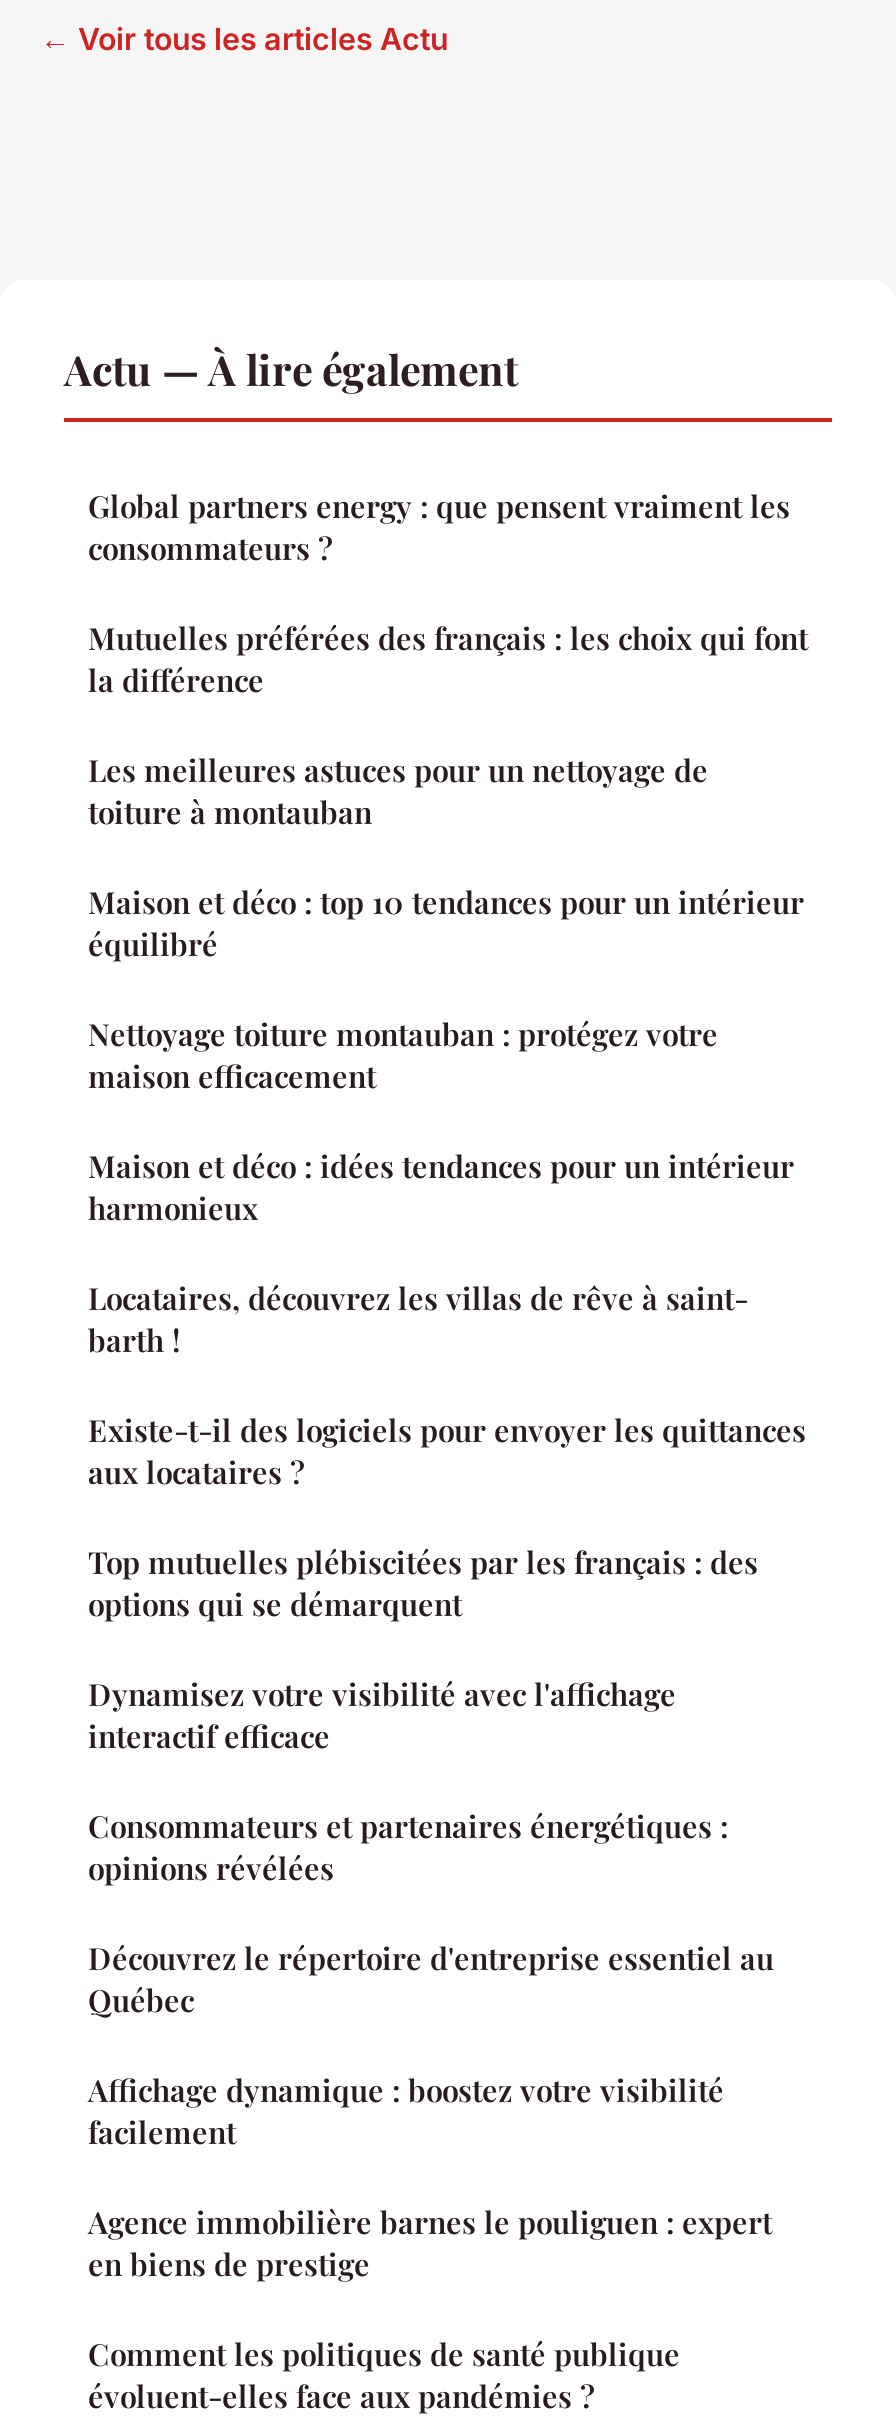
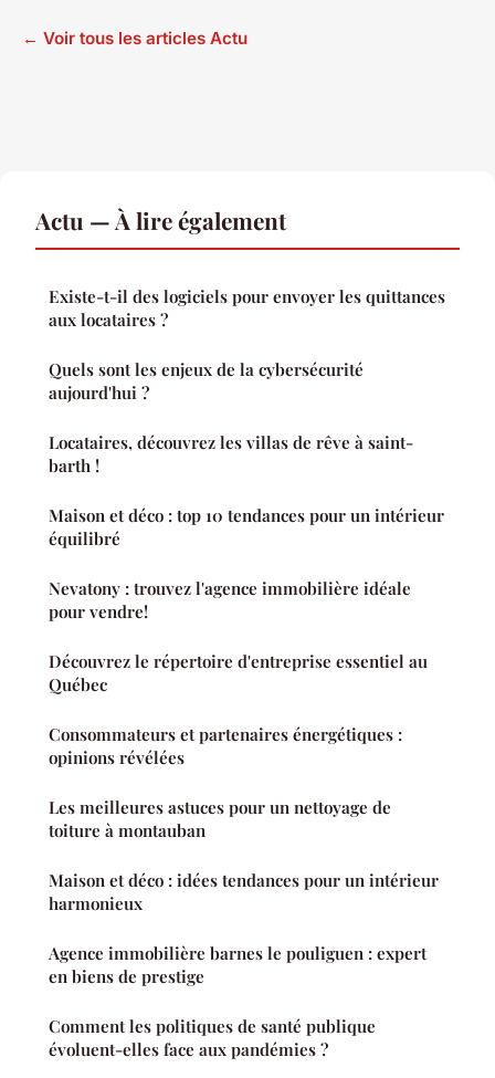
- Global partners energy : que pensent vraiment les
- consommateurs ?
- Mutuelles préférées des français : les choix qui font
- la différence
- Nettoyage toiture montauban : protégez votre
- maison efficacement

moved down: Les meilleures astuces pour un nettoyage de | toiture à montauban | Maison et déco : idées tendances pour un intérieur | harmonieux

moved down: Locataires, découvrez les villas de rêve à saint- | barth ! | Maison et déco : top 10 tendances pour un intérieur | équilibré

moved up: Existe-t-il des logiciels pour envoyer les quittances | aux locataires ?

- Top mutuelles plébiscitées par les français : des
- options qui se démarquent
- Dynamisez votre visibilité avec l'affichage
- interactif efficace
+ Quels sont les enjeux de la cybersécurité
+ aujourd'hui ?
+ Nevatony : trouvez l'agence immobilière idéale
+ pour vendre!

moved down: Consommateurs et partenaires énergétiques : | opinions révélées

moved up: Découvrez le répertoire d'entreprise essentiel au | Québec

- Affichage dynamique : boostez votre visibilité
- facilement
